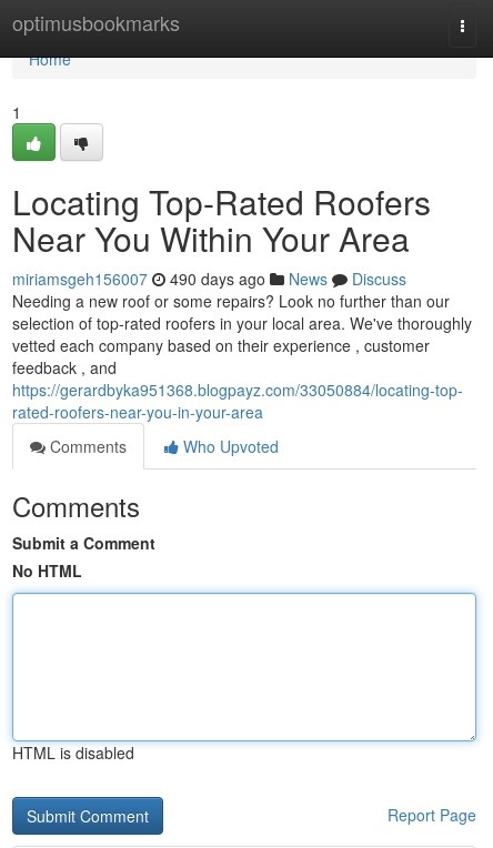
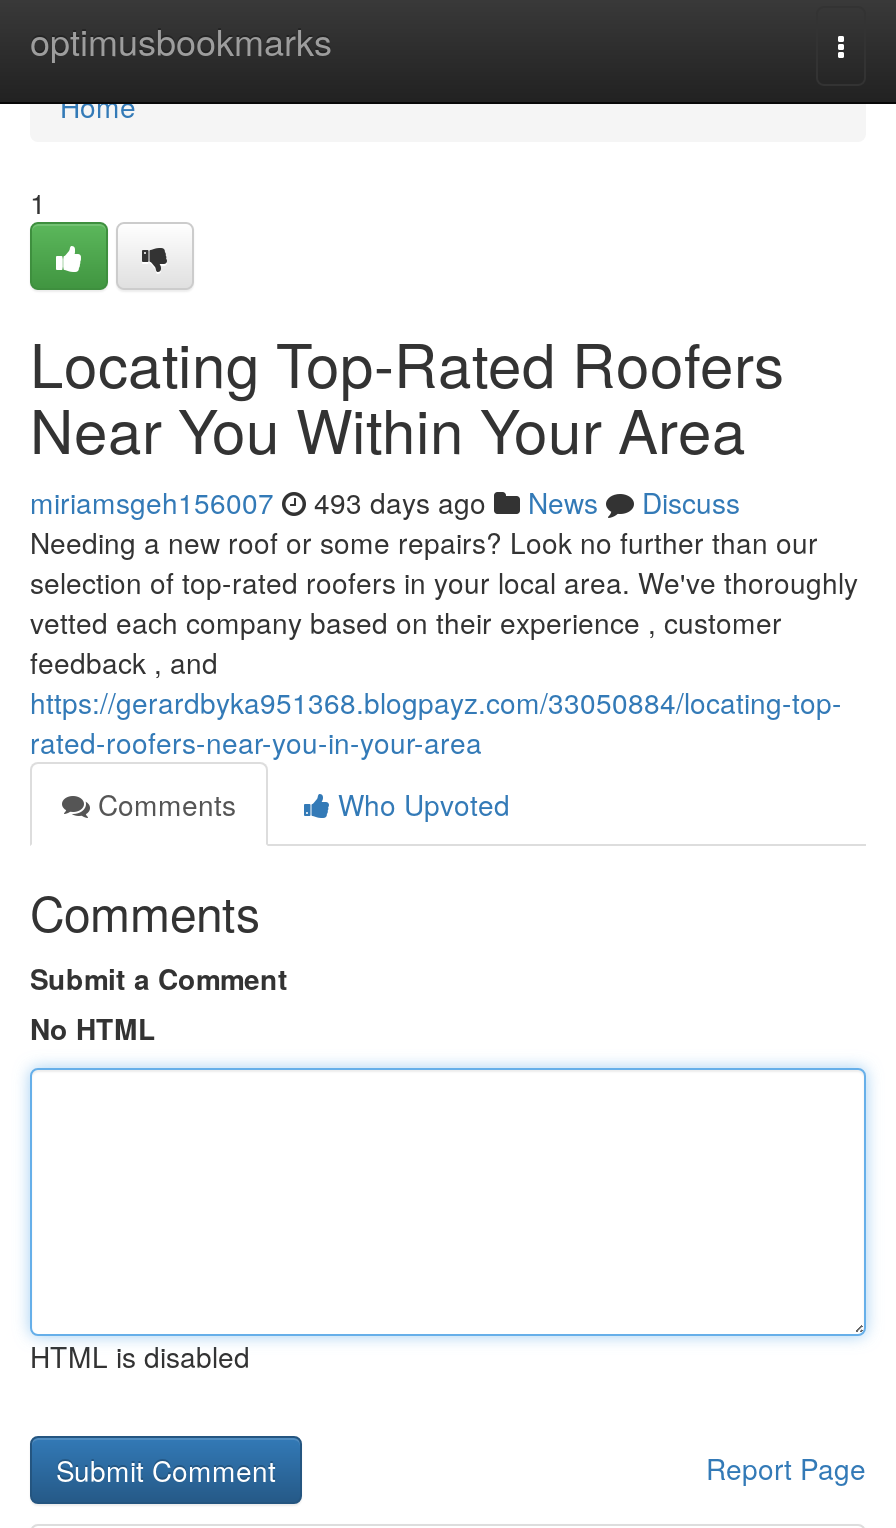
- miriamsgeh156007 490 days ago News Discuss
+ miriamsgeh156007 493 days ago News Discuss
